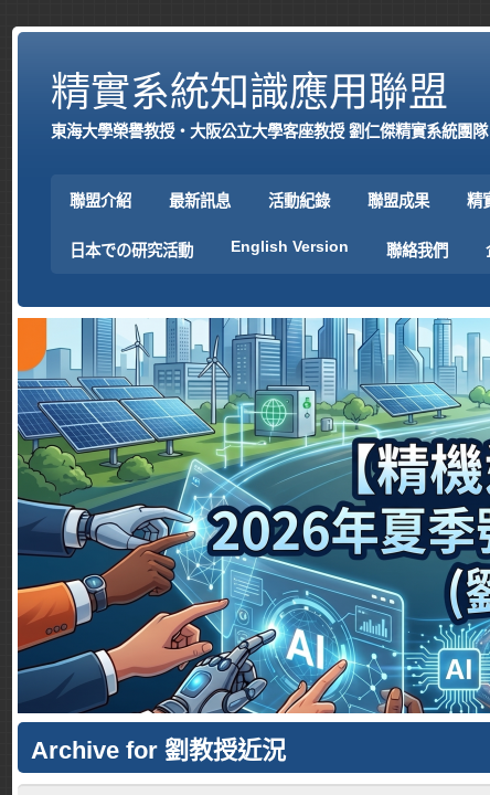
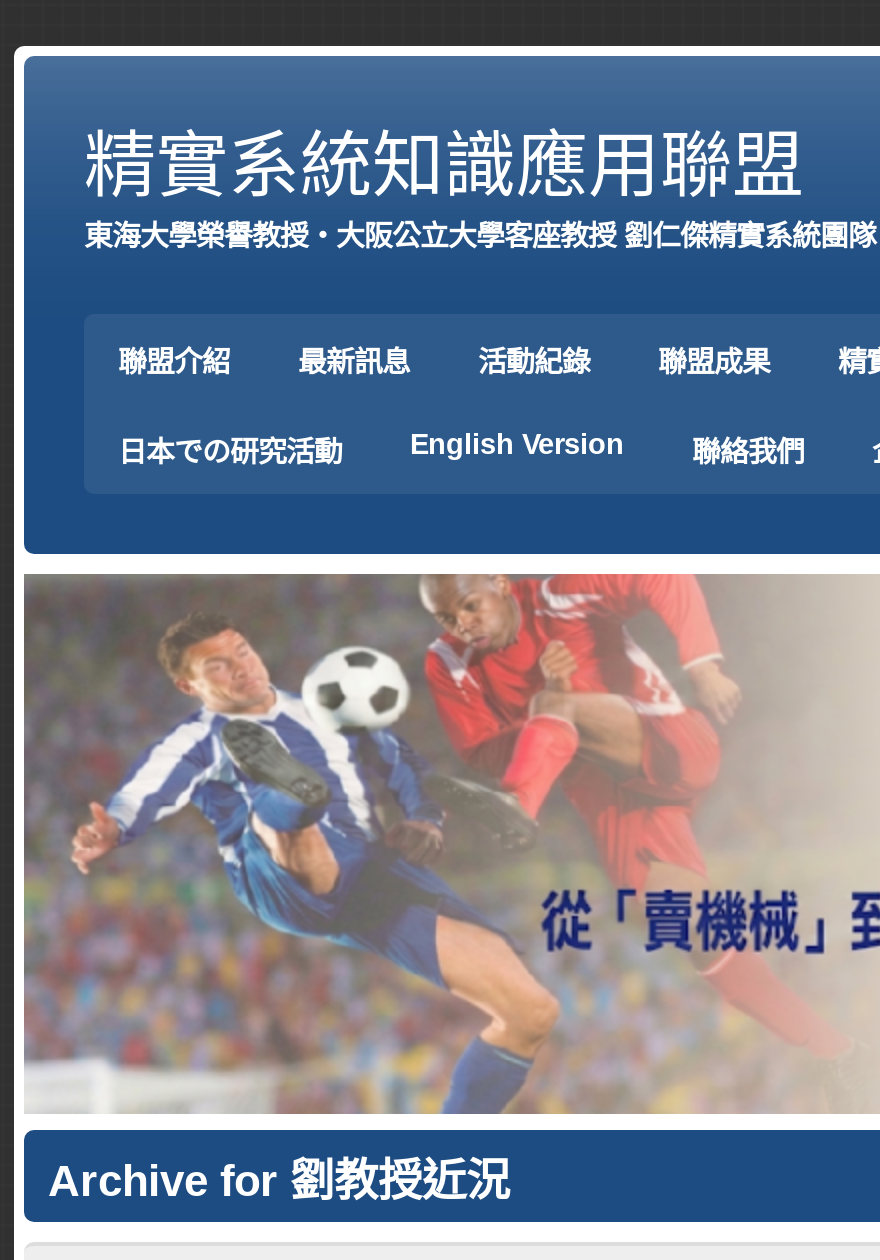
- [image]
+ [image]
